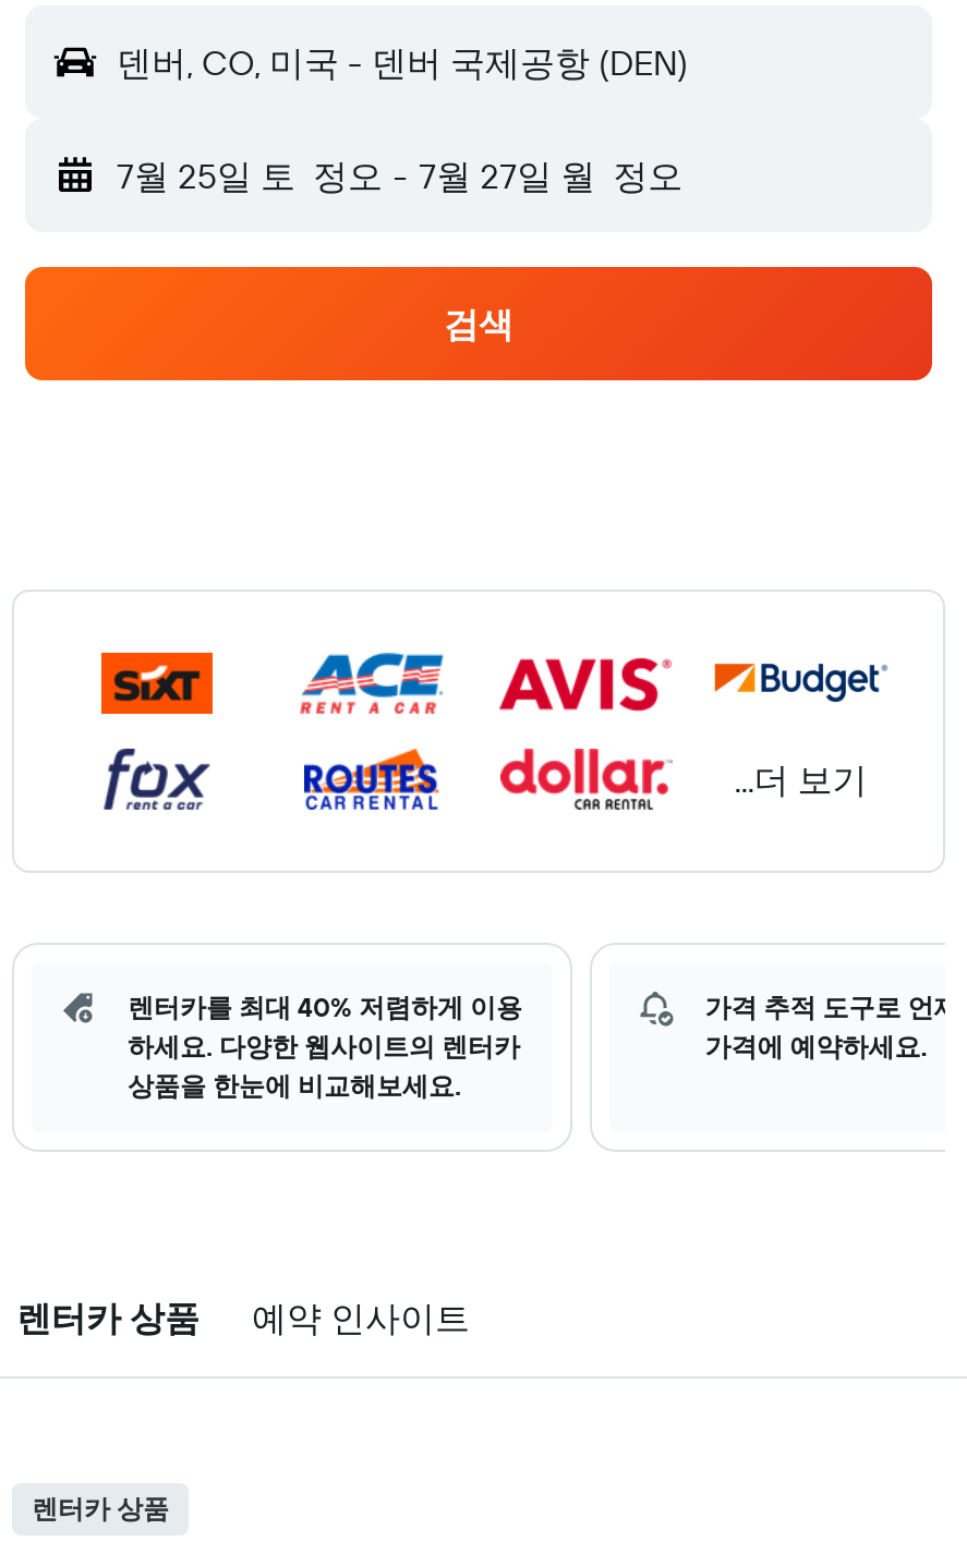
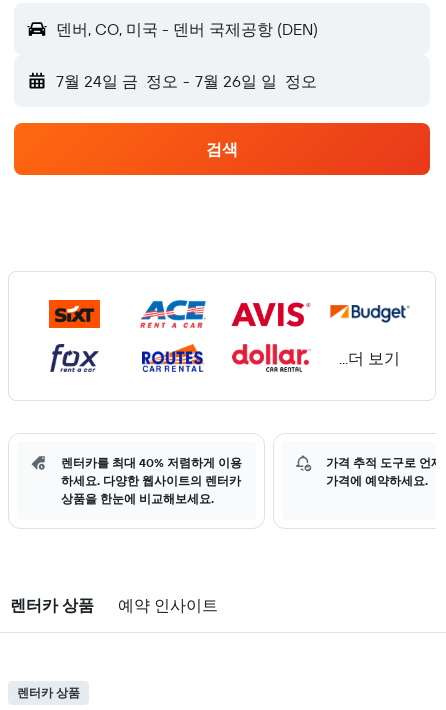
- 7월 25일 토 정오 - 7월 27일 월 정오
+ 7월 24일 금 정오 - 7월 26일 일 정오
